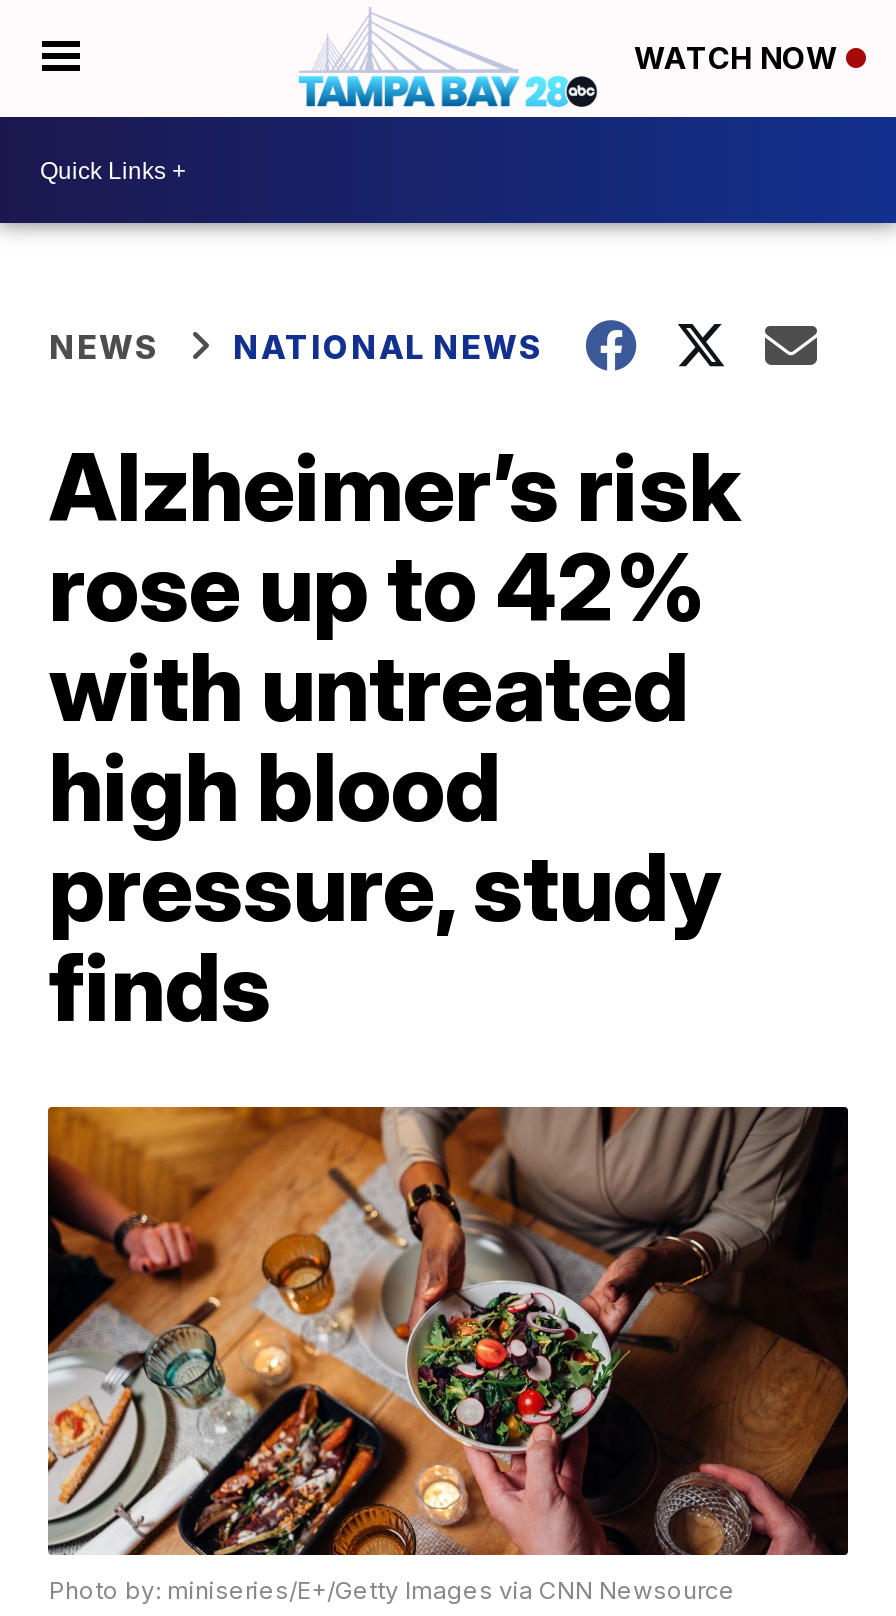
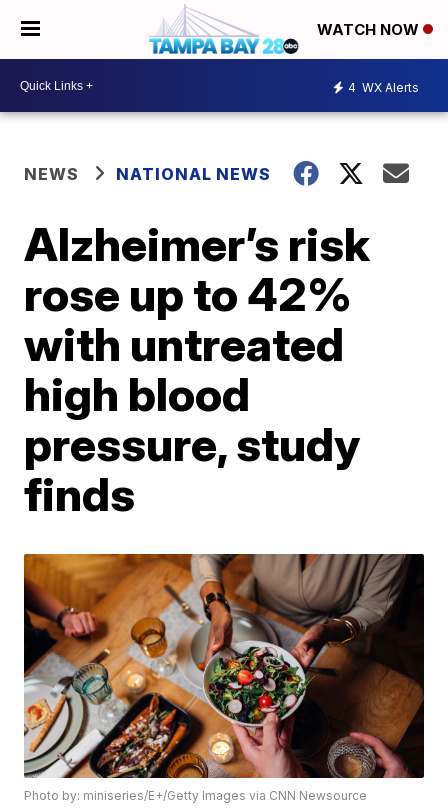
+ 4 WX Alerts
